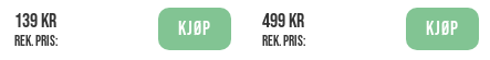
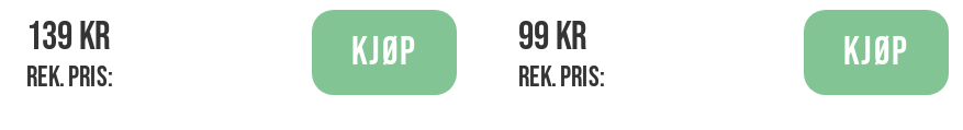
- 499 kr
+ 99 kr
